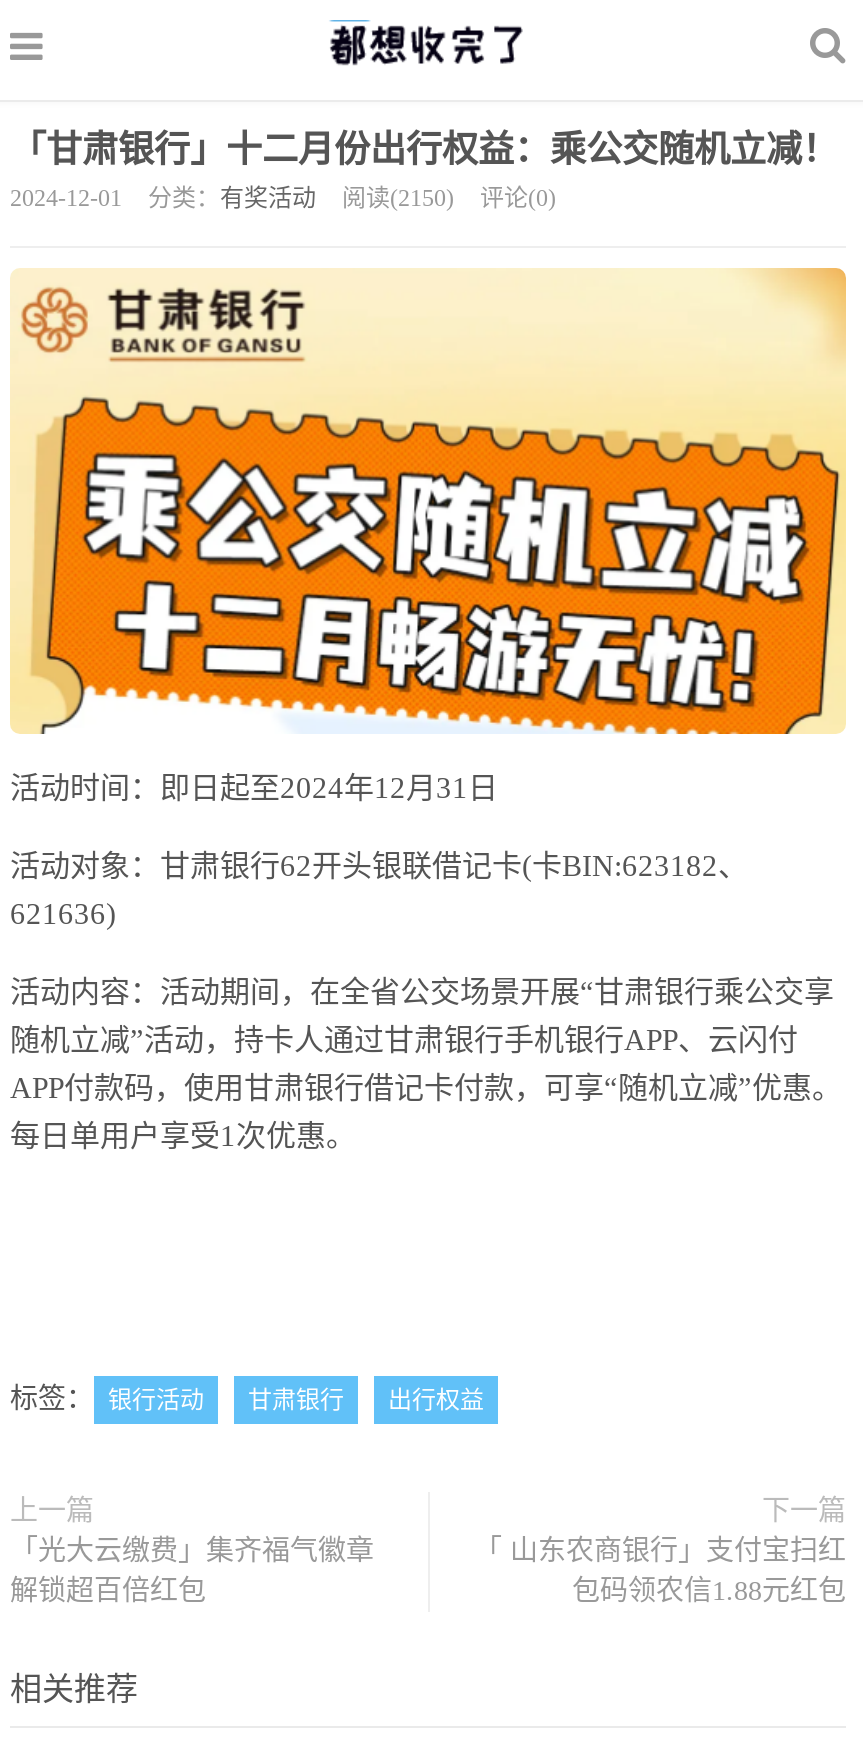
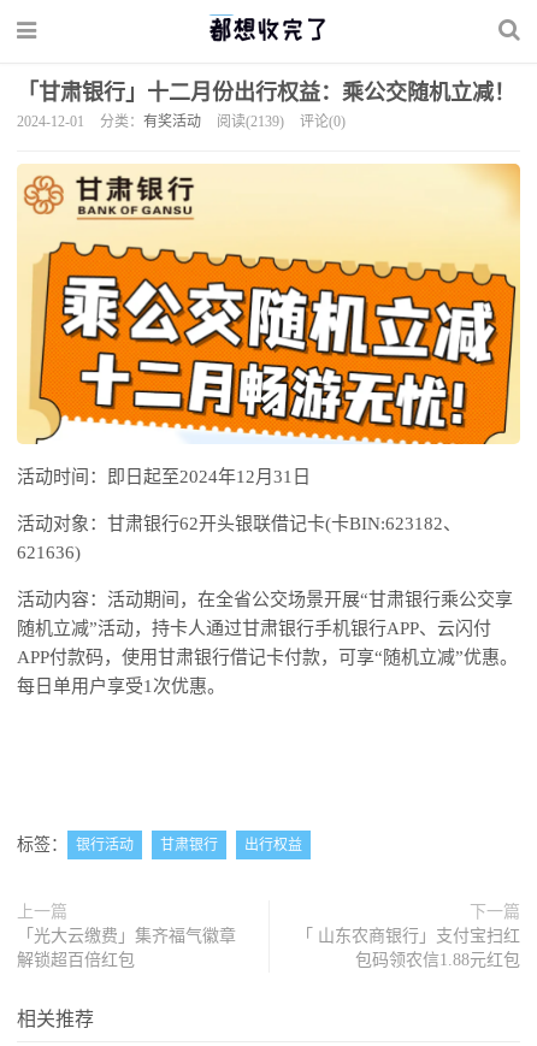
- 2024-12-01 分类：有奖活动 阅读(2150) 评论(0)
+ 2024-12-01 分类：有奖活动 阅读(2139) 评论(0)
